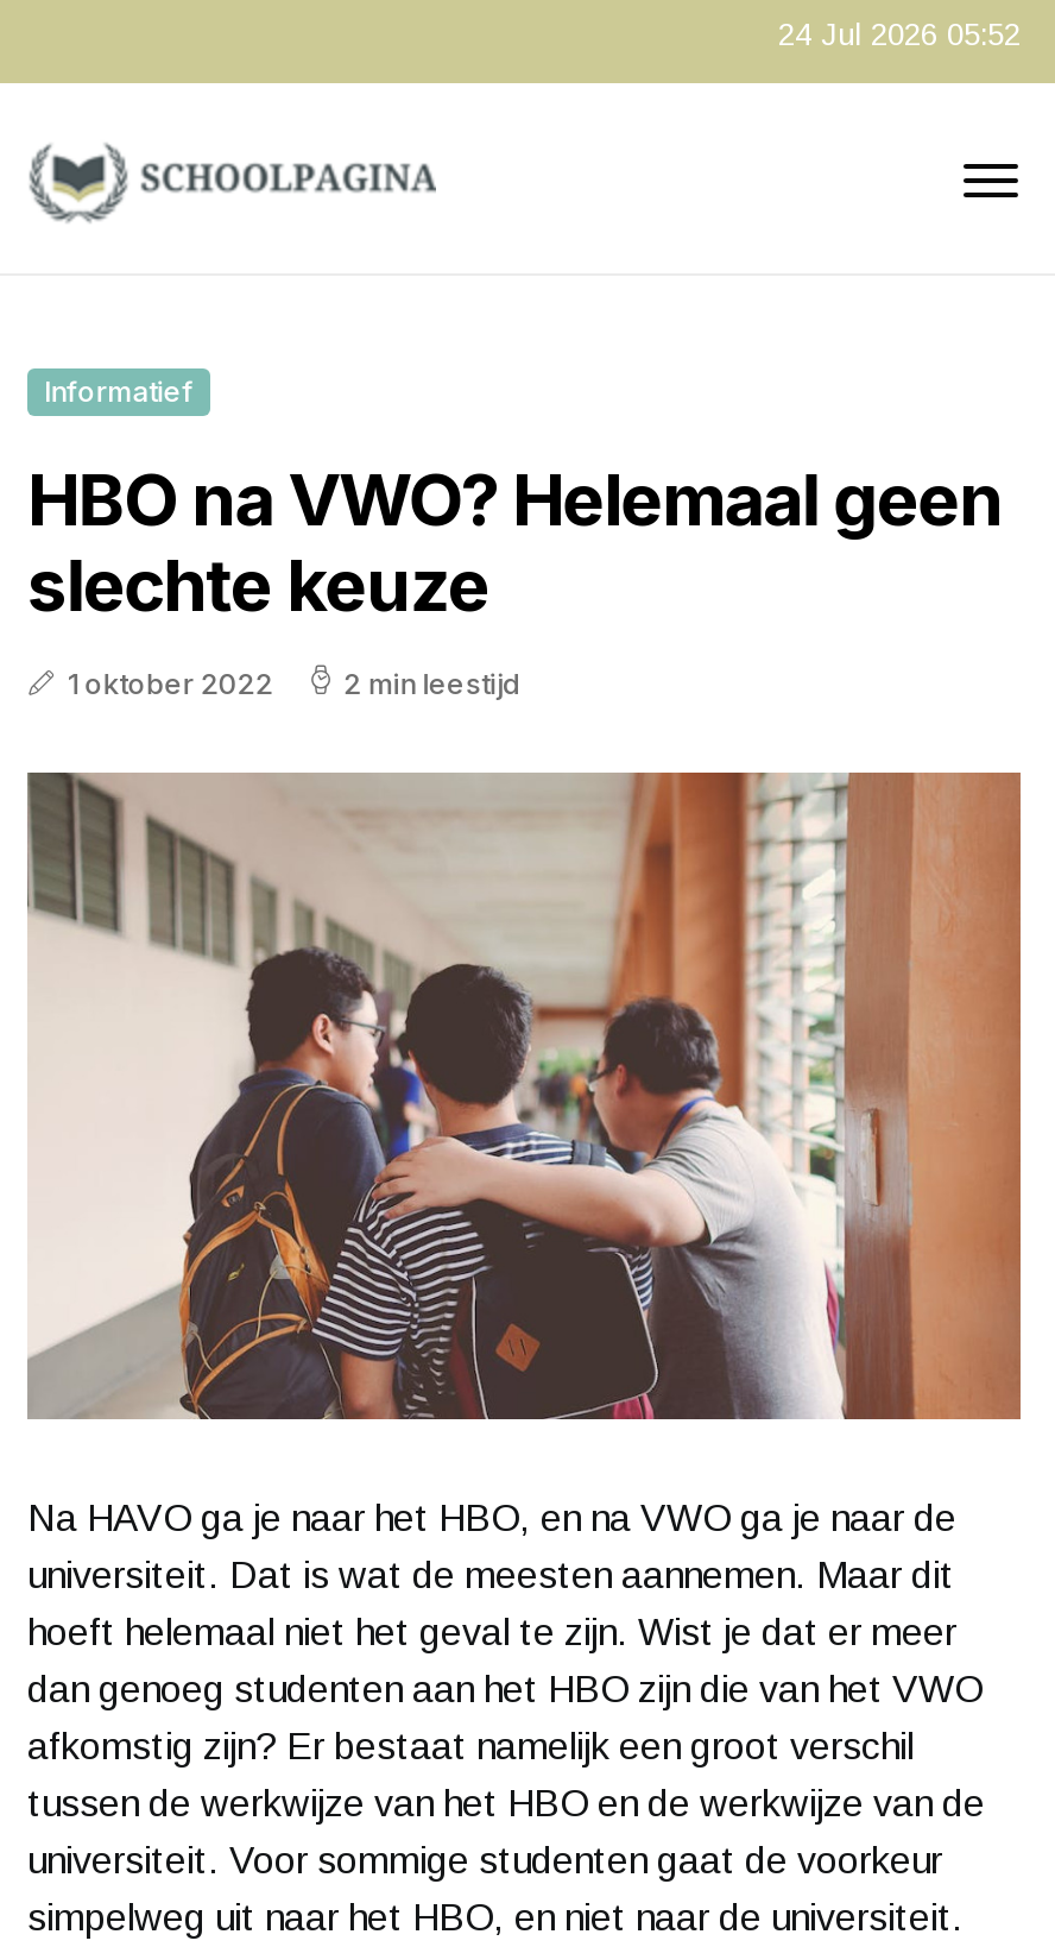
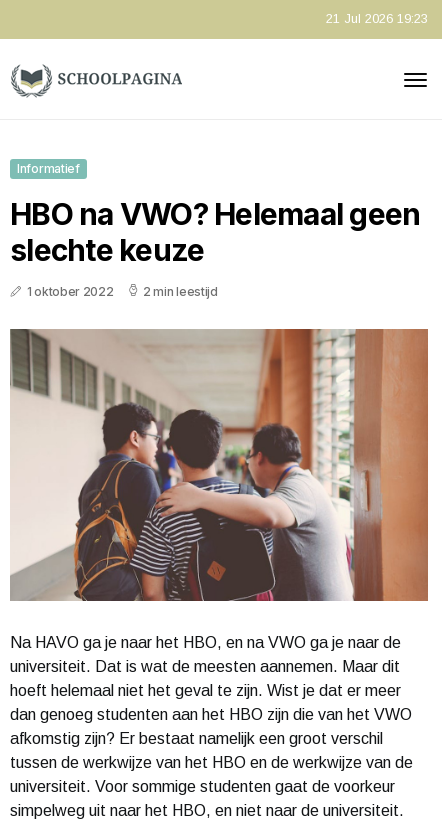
- 24 Jul 2026 05:52
+ 21 Jul 2026 19:23
